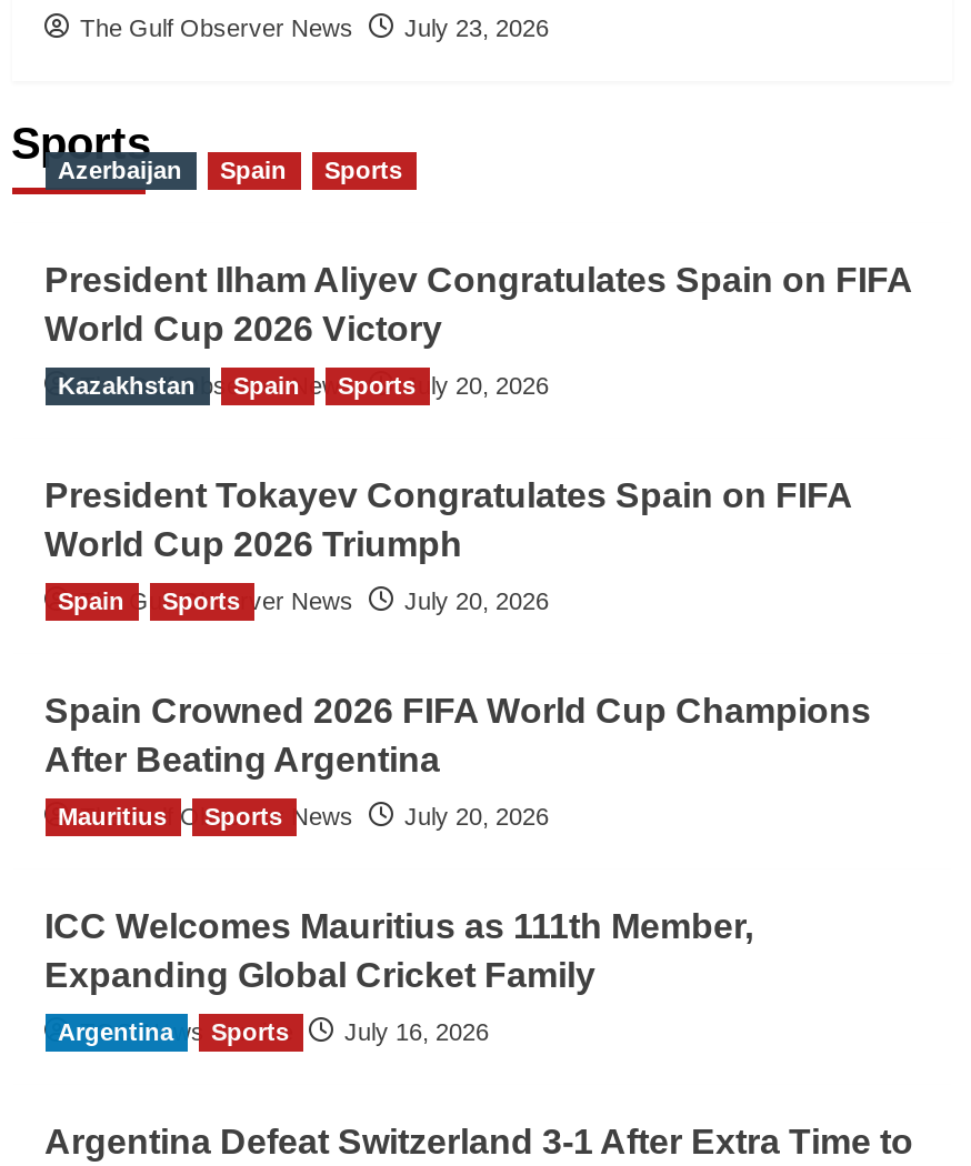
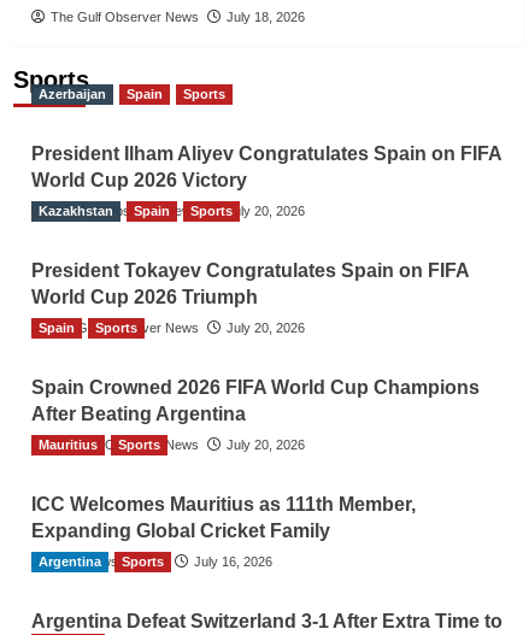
- The Gulf Observer News July 23, 2026
+ The Gulf Observer News July 18, 2026
